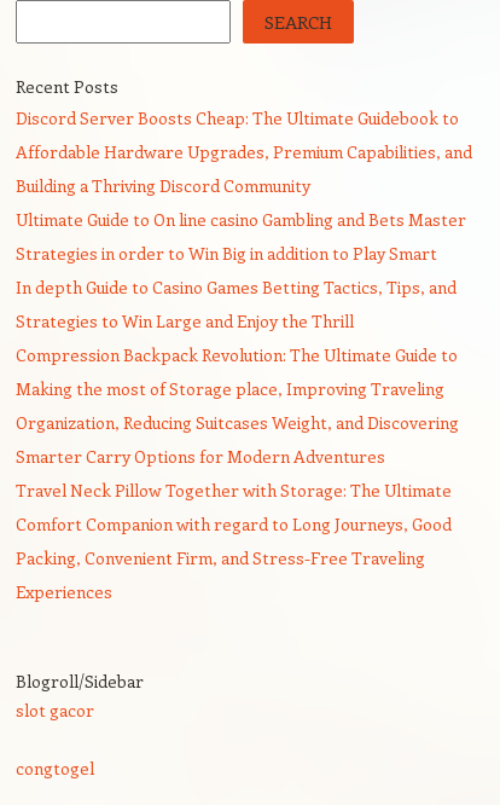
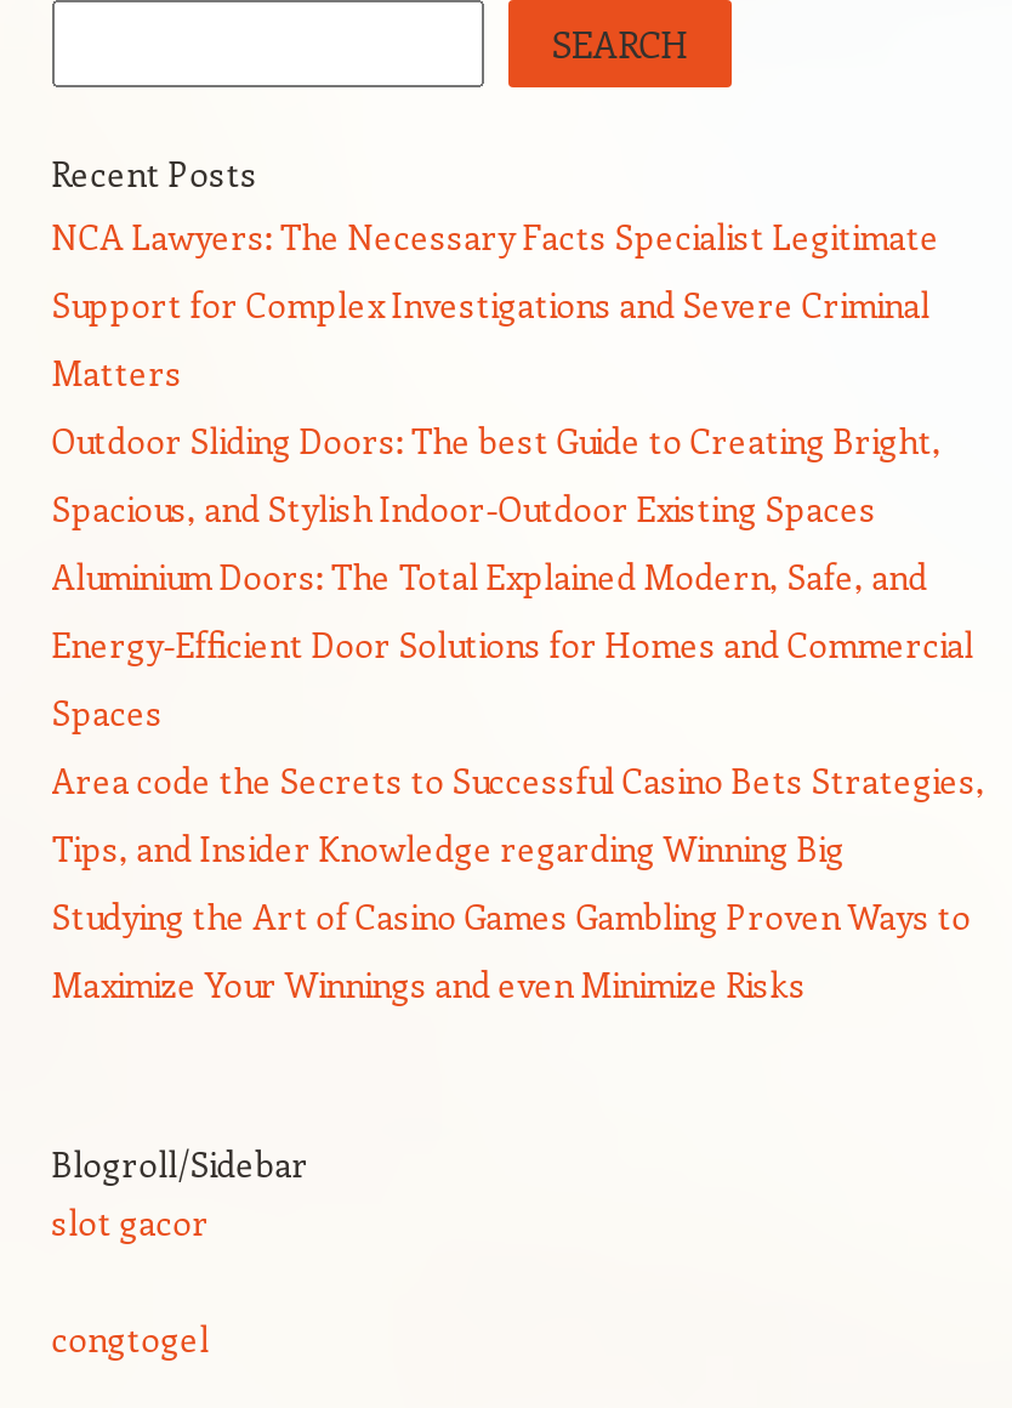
- Discord Server Boosts Cheap: The Ultimate Guidebook to
- Affordable Hardware Upgrades, Premium Capabilities, and
- Building a Thriving Discord Community
- Ultimate Guide to On line casino Gambling and Bets Master
- Strategies in order to Win Big in addition to Play Smart
- In depth Guide to Casino Games Betting Tactics, Tips, and
- Strategies to Win Large and Enjoy the Thrill
- Compression Backpack Revolution: The Ultimate Guide to
- Making the most of Storage place, Improving Traveling
- Organization, Reducing Suitcases Weight, and Discovering
- Smarter Carry Options for Modern Adventures
- Travel Neck Pillow Together with Storage: The Ultimate
- Comfort Companion with regard to Long Journeys, Good
- Packing, Convenient Firm, and Stress-Free Traveling
- Experiences
+ NCA Lawyers: The Necessary Facts Specialist Legitimate
+ Support for Complex Investigations and Severe Criminal
+ Matters
+ Outdoor Sliding Doors: The best Guide to Creating Bright,
+ Spacious, and Stylish Indoor-Outdoor Existing Spaces
+ Aluminium Doors: The Total Explained Modern, Safe, and
+ Energy-Efficient Door Solutions for Homes and Commercial
+ Spaces
+ Area code the Secrets to Successful Casino Bets Strategies,
+ Tips, and Insider Knowledge regarding Winning Big
+ Studying the Art of Casino Games Gambling Proven Ways to
+ Maximize Your Winnings and even Minimize Risks
